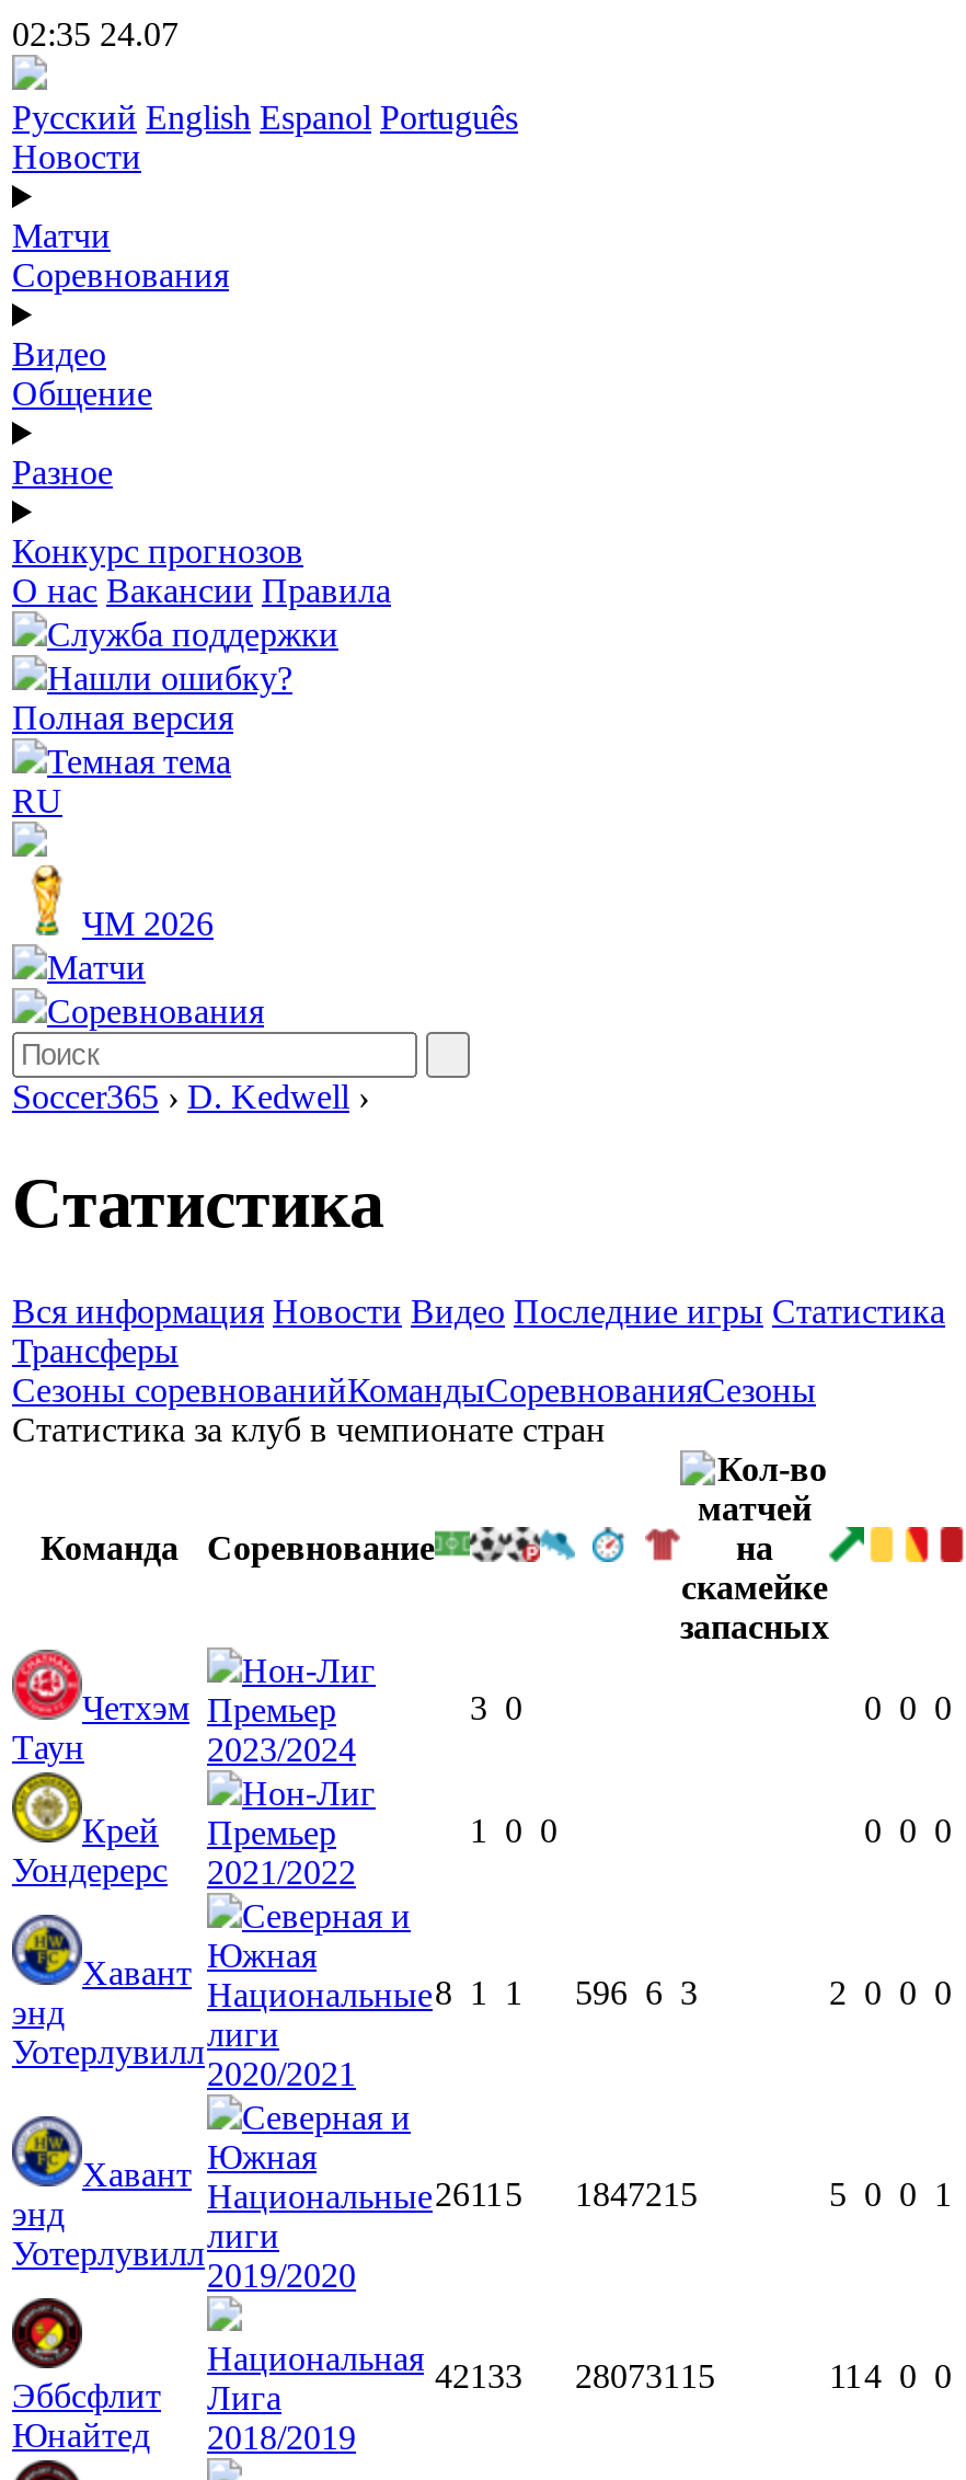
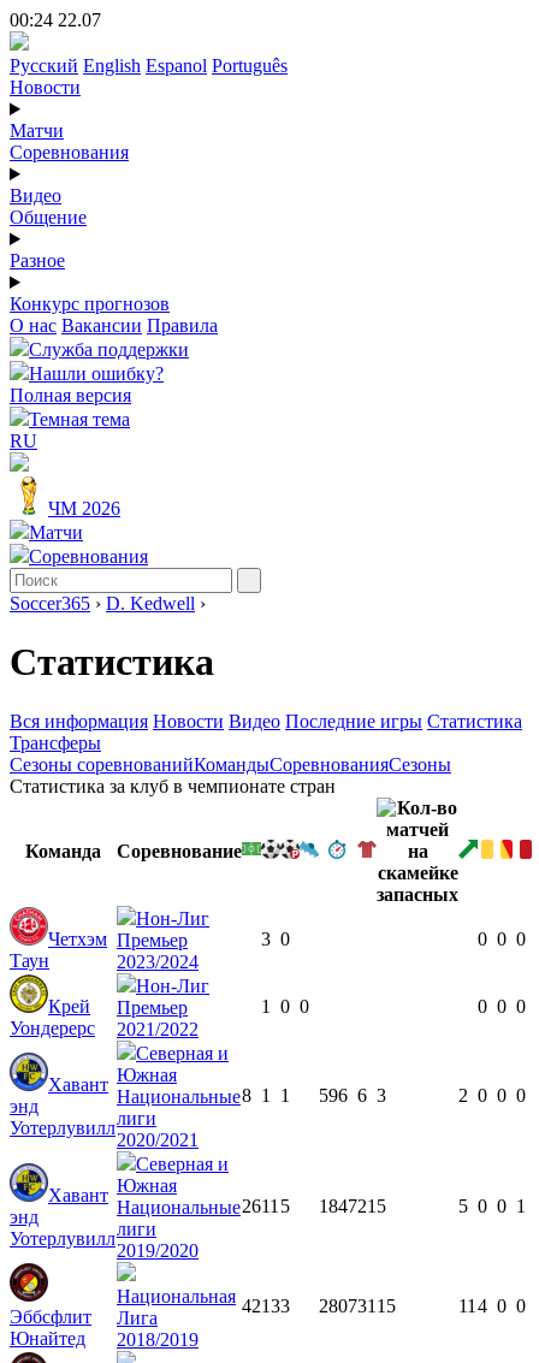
- 02:35 24.07
+ 00:24 22.07
